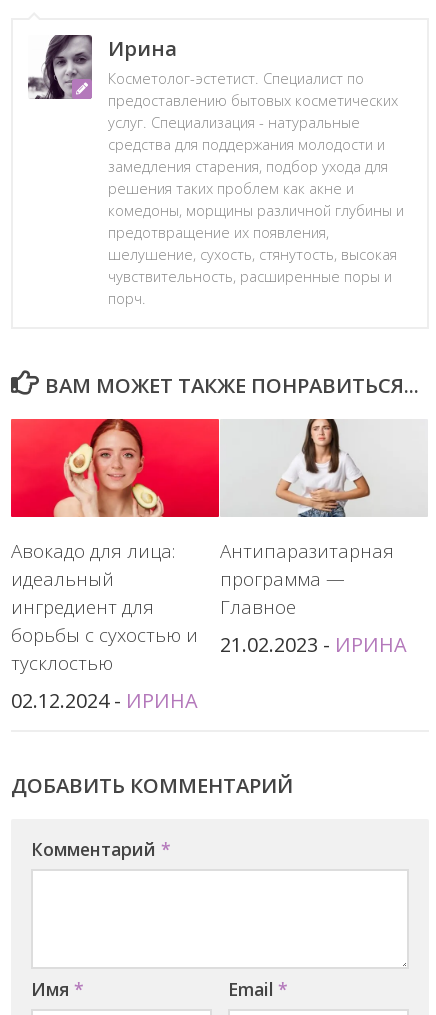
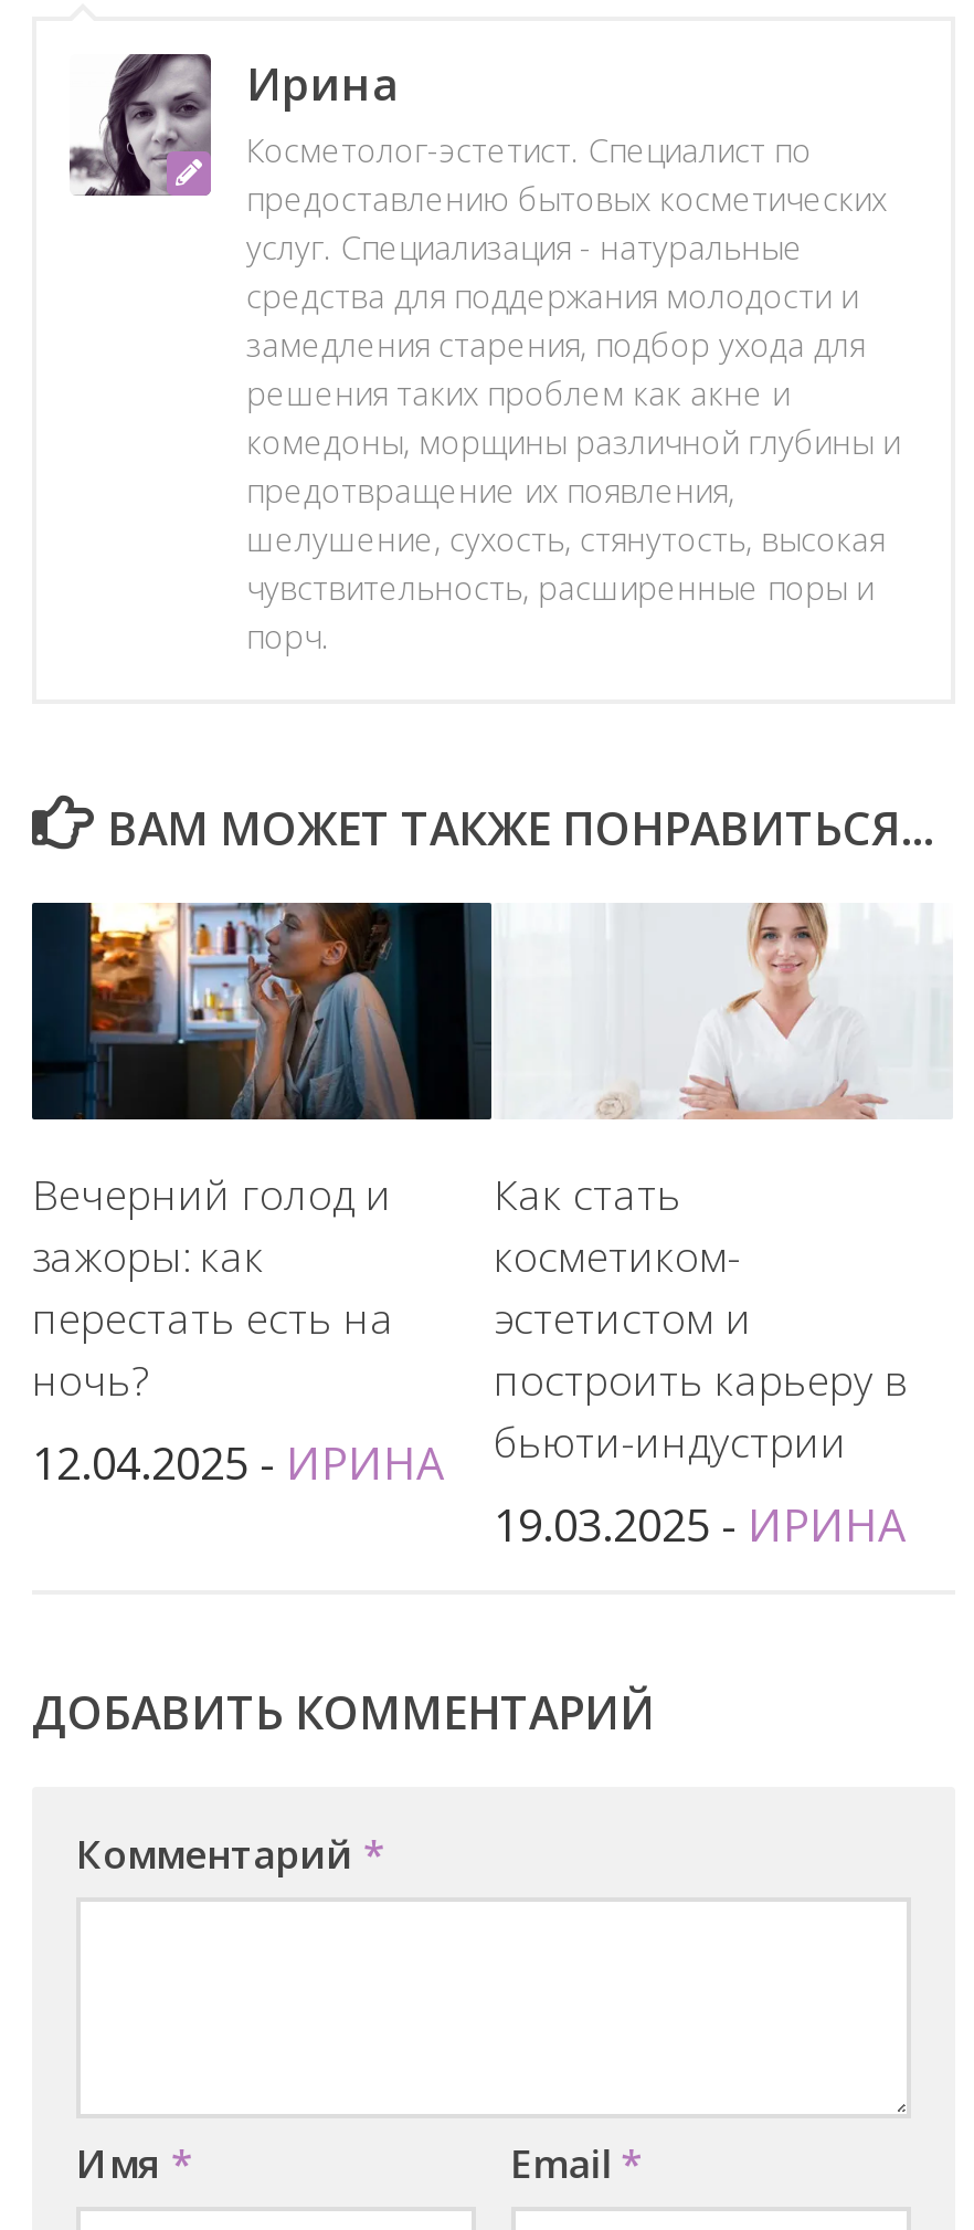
- [image]
- Авокадо для лица:
- идеальный
- ингредиент для
- борьбы с сухостью и
- тусклостью
- 02.12.2024 - ИРИНА
+ [image]
+ Вечерний голод и
+ зажоры: как
+ перестать есть на
+ ночь?
+ 12.04.2025 - ИРИНА

- [image]
- Антипаразитарная
- программа —
- Главное
- 21.02.2023 - ИРИНА
+ [image]
+ Как стать
+ косметиком-
+ эстетистом и
+ построить карьеру в
+ бьюти-индустрии
+ 19.03.2025 - ИРИНА
